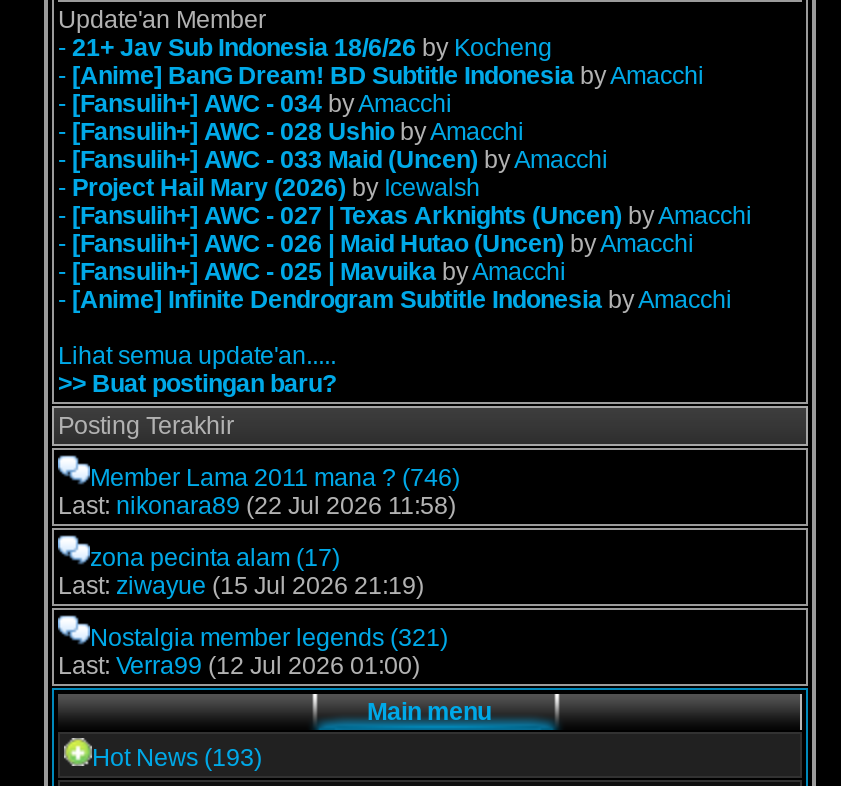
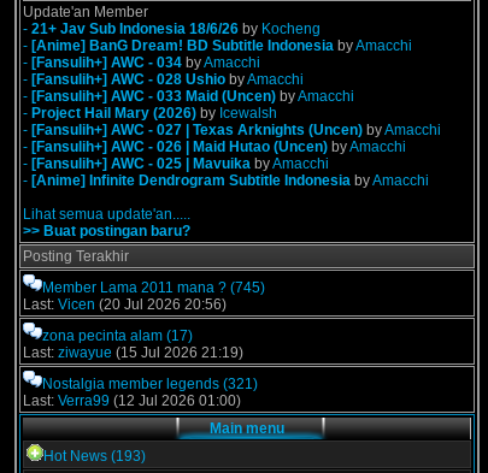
- Member Lama 2011 mana ? (746)
+ Member Lama 2011 mana ? (745)

- Last: nikonara89 (22 Jul 2026 11:58)
+ Last: Vicen (20 Jul 2026 20:56)
